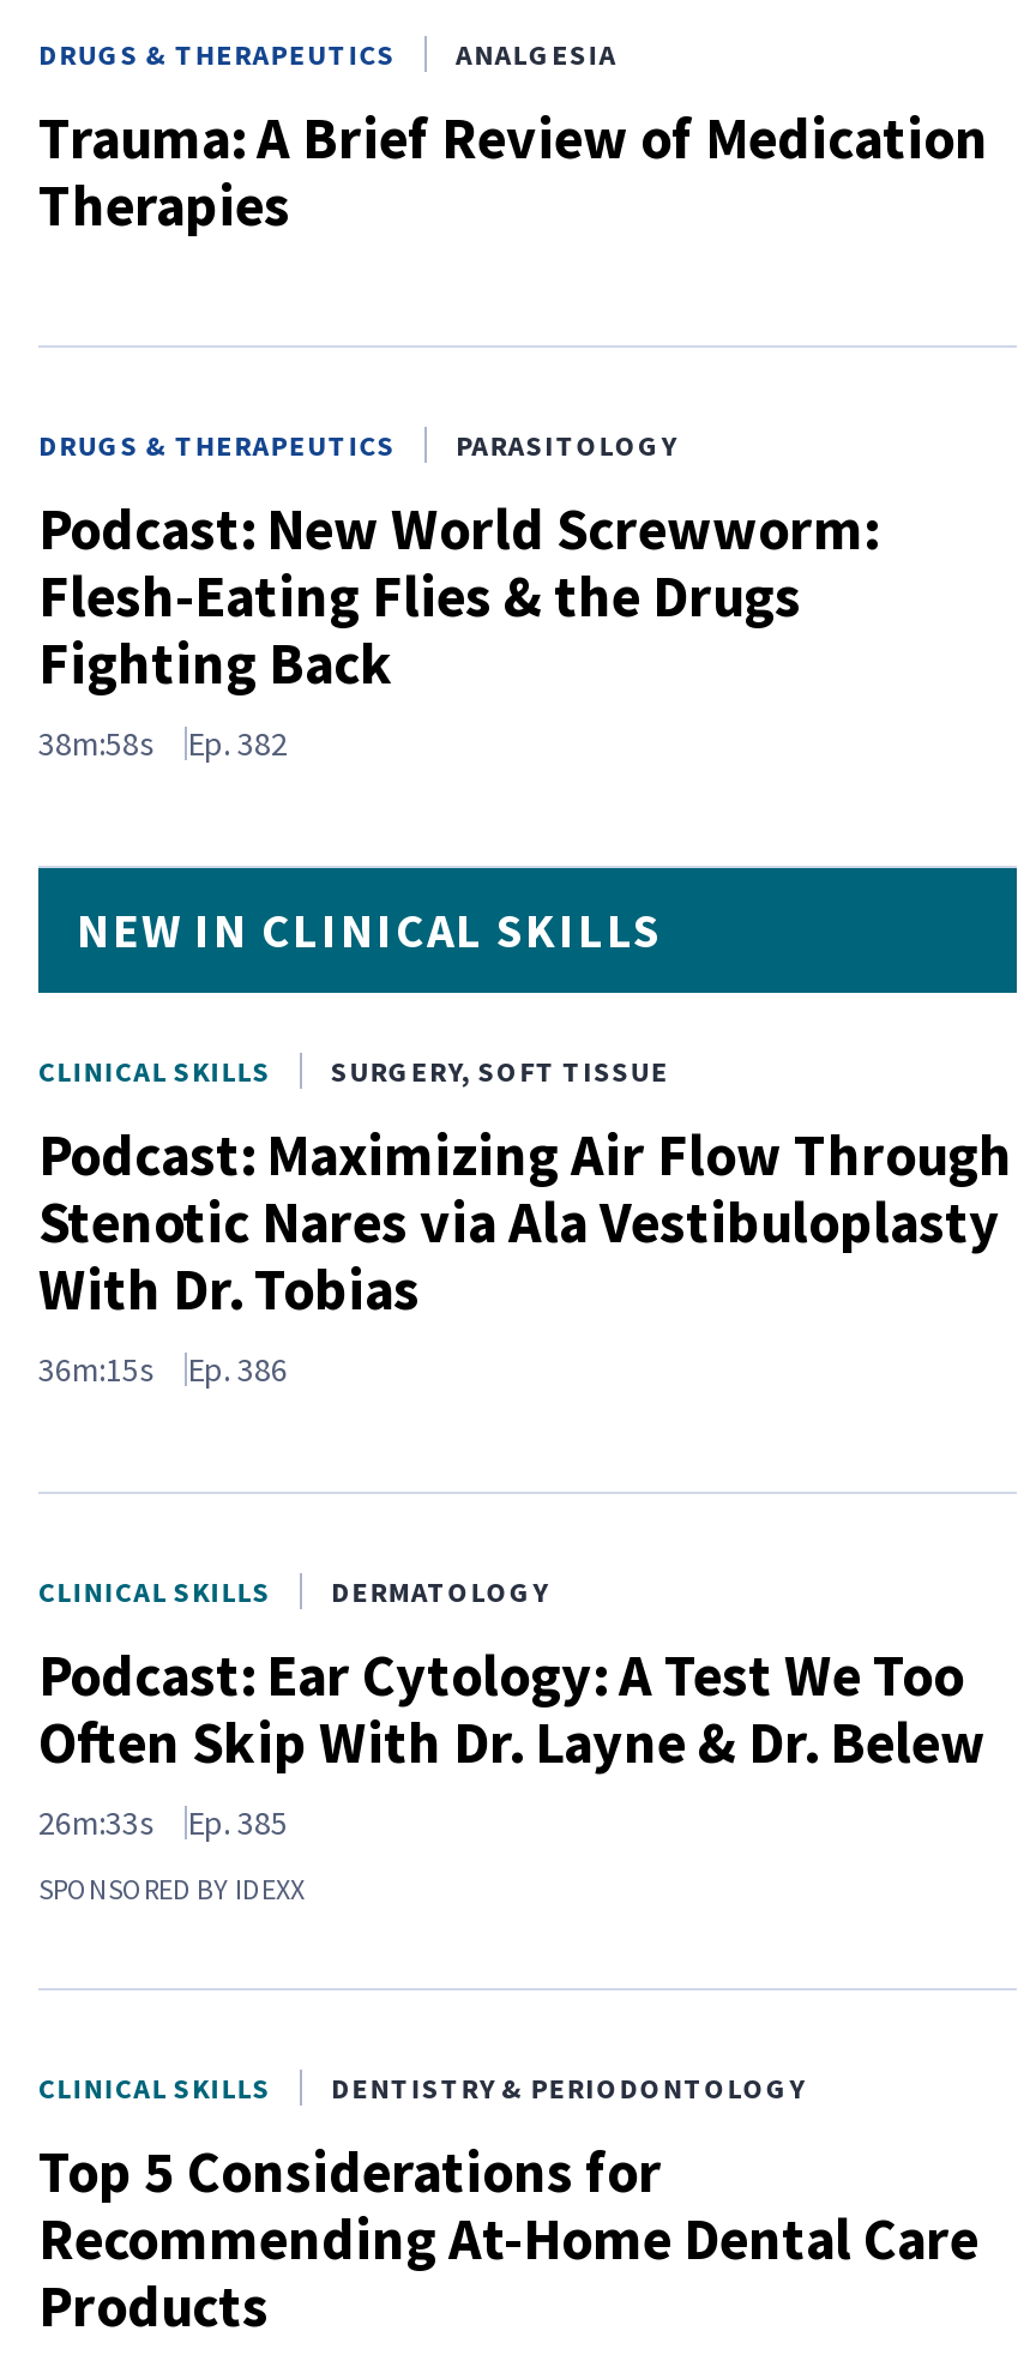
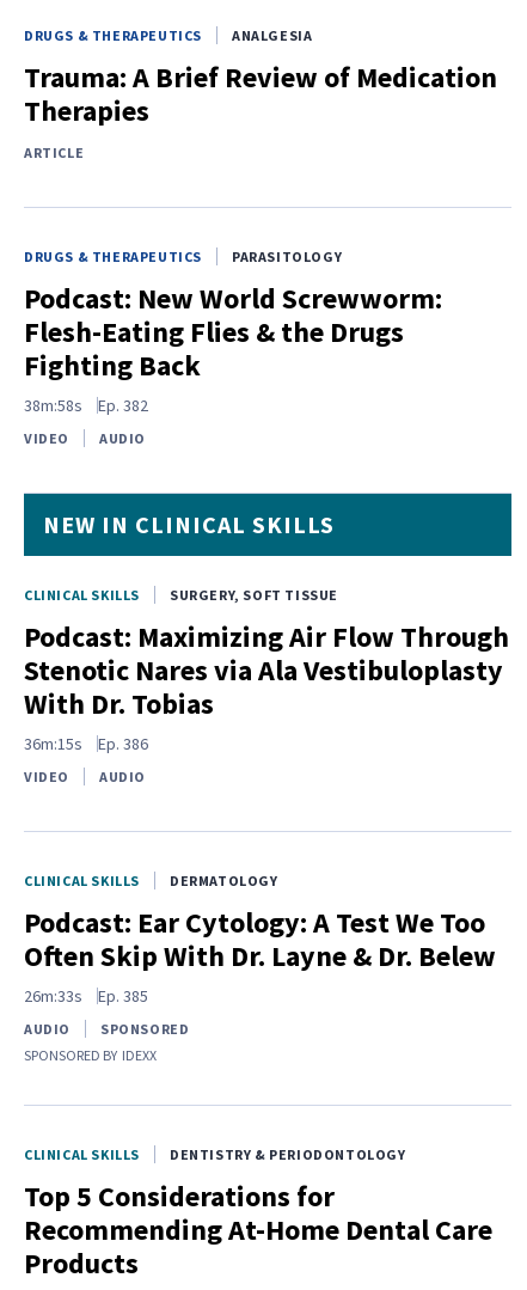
+ ARTICLE

+ VIDEO
+ AUDIO

+ VIDEO
+ AUDIO

+ AUDIO
+ SPONSORED
